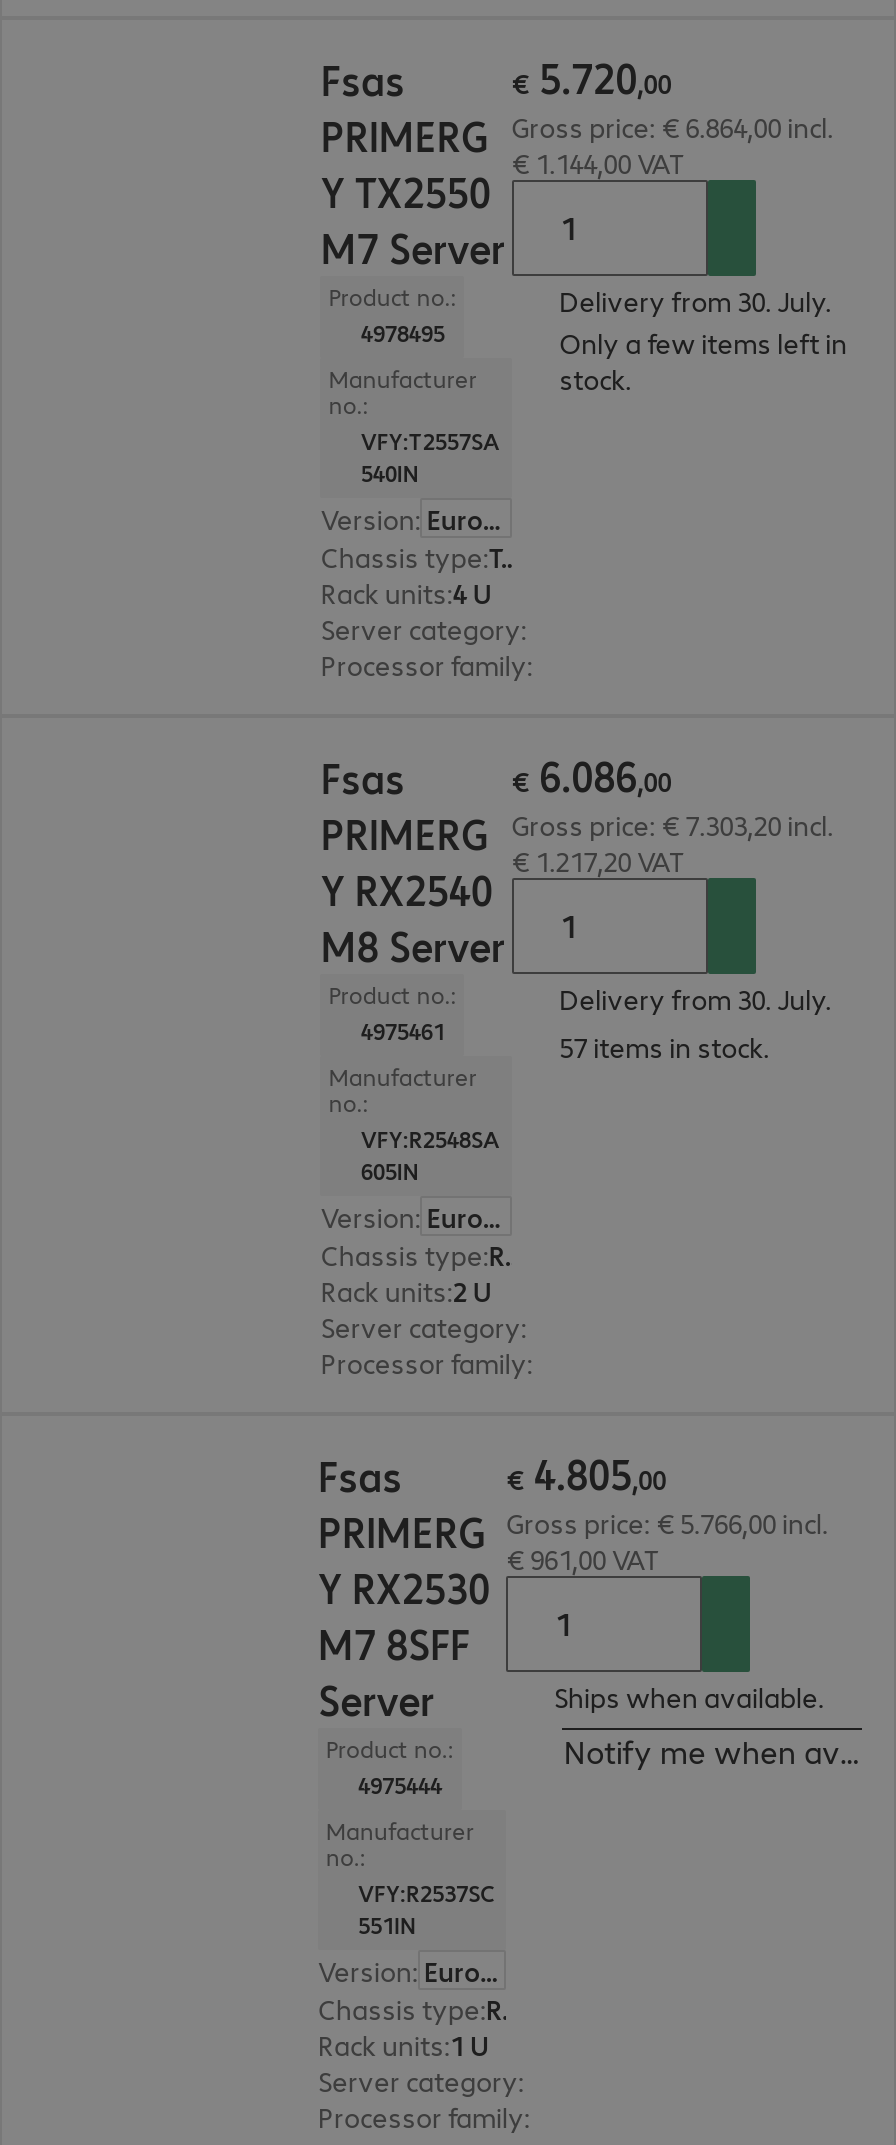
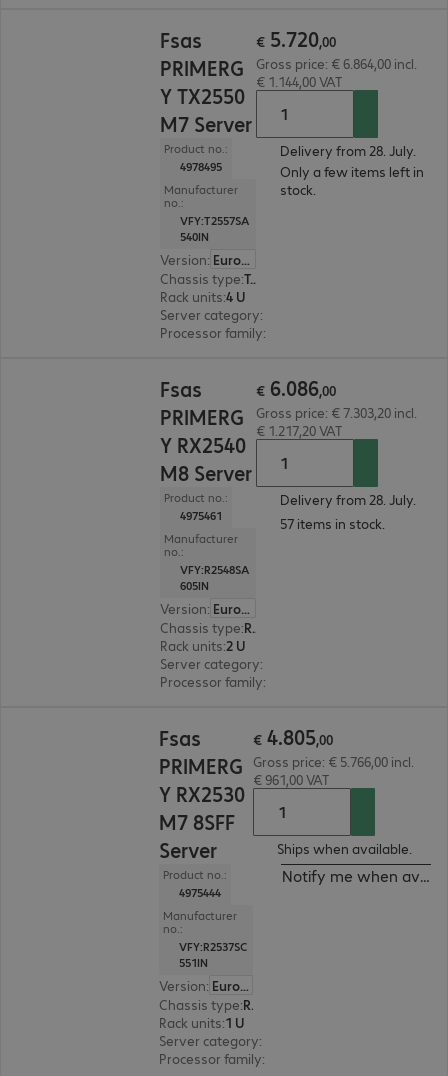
- Delivery from 30. July.
+ Delivery from 28. July.

- Delivery from 30. July.
+ Delivery from 28. July.
